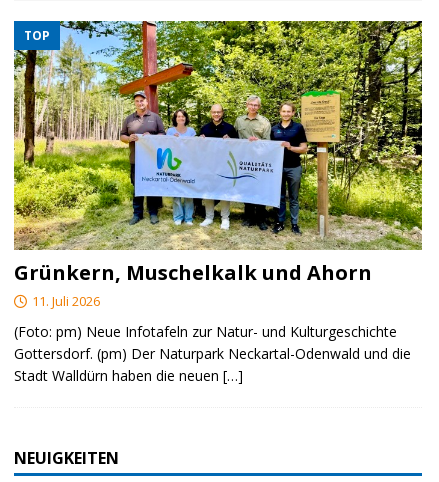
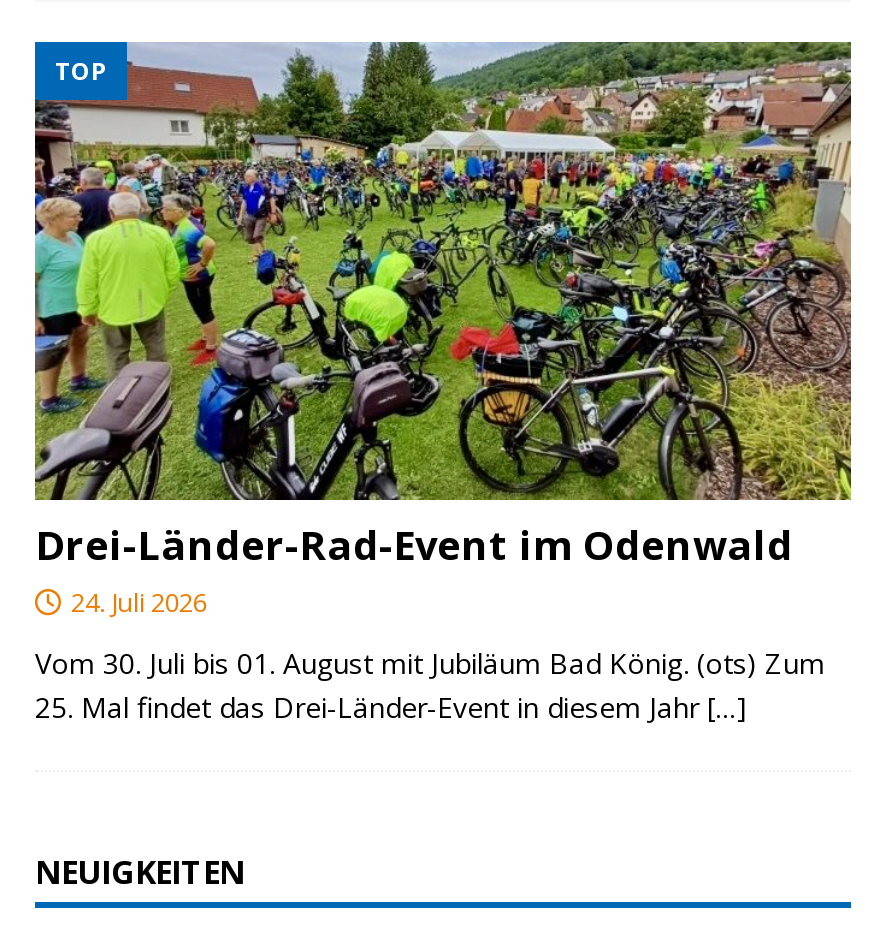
- [image]
- Grünkern, Muschelkalk und Ahorn
- 11. Juli 2026
+ [image]
+ Drei-Länder-Rad-Event im Odenwald
+ 24. Juli 2026

- (Foto: pm) Neue Infotafeln zur Natur- und Kulturgeschichte
- Gottersdorf. (pm) Der Naturpark Neckartal-Odenwald und die
- Stadt Walldürn haben die neuen […]
+ Vom 30. Juli bis 01. August mit Jubiläum Bad König. (ots) Zum
+ 25. Mal findet das Drei-Länder-Event in diesem Jahr […]
